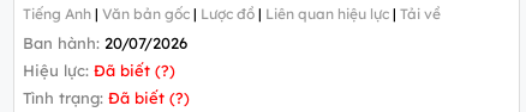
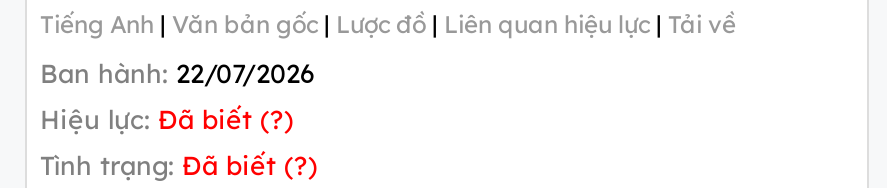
- Ban hành: 20/07/2026
+ Ban hành: 22/07/2026
